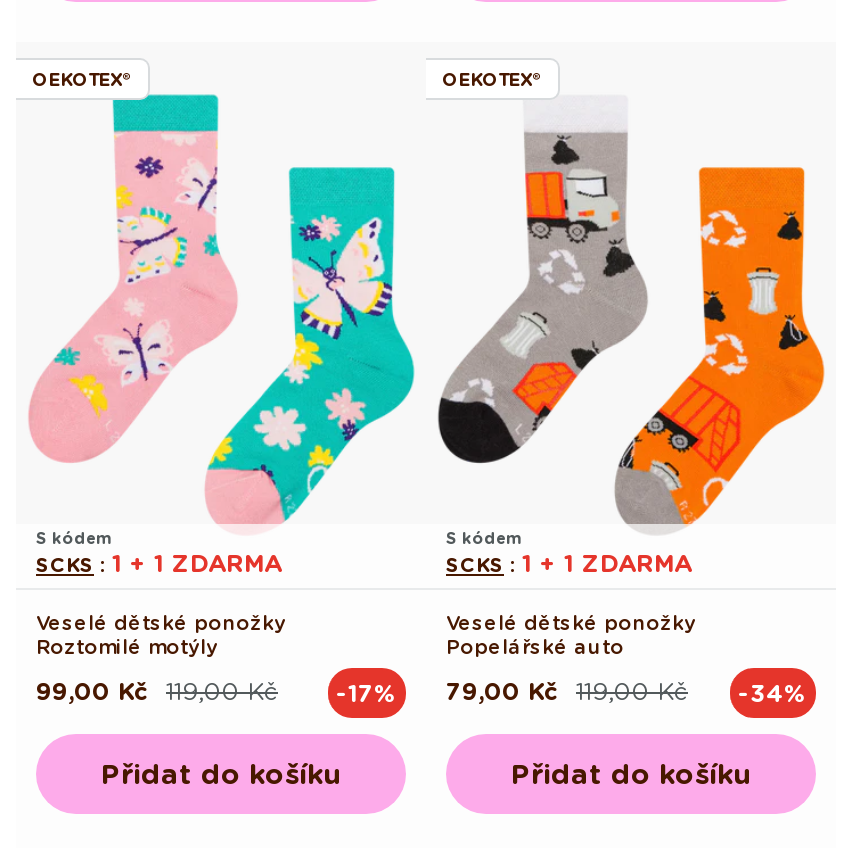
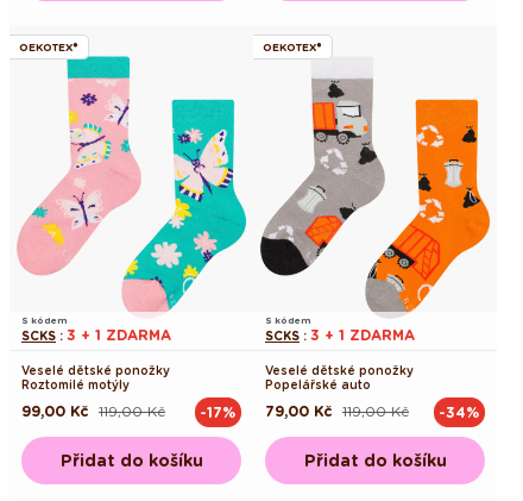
- SCKS: 1 + 1 ZDARMA
+ SCKS: 3 + 1 ZDARMA

- SCKS: 1 + 1 ZDARMA
+ SCKS: 3 + 1 ZDARMA
